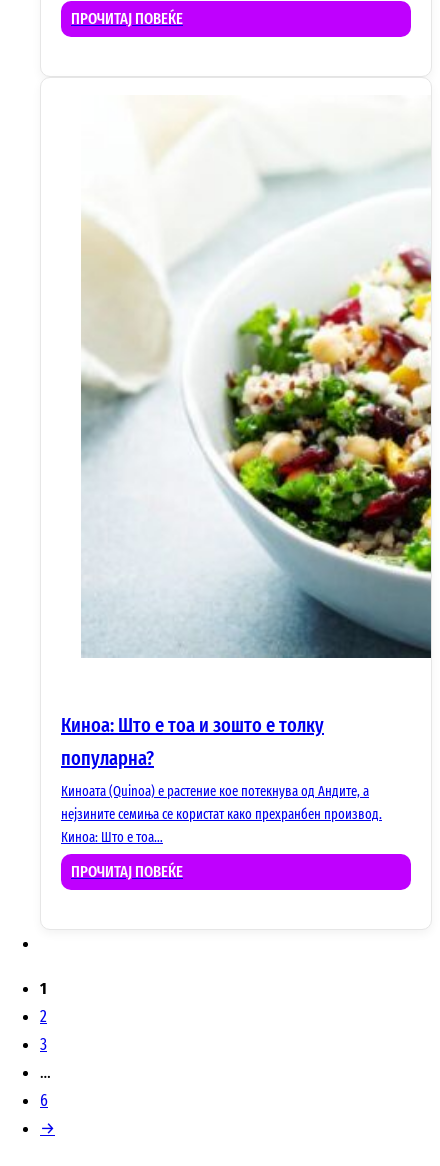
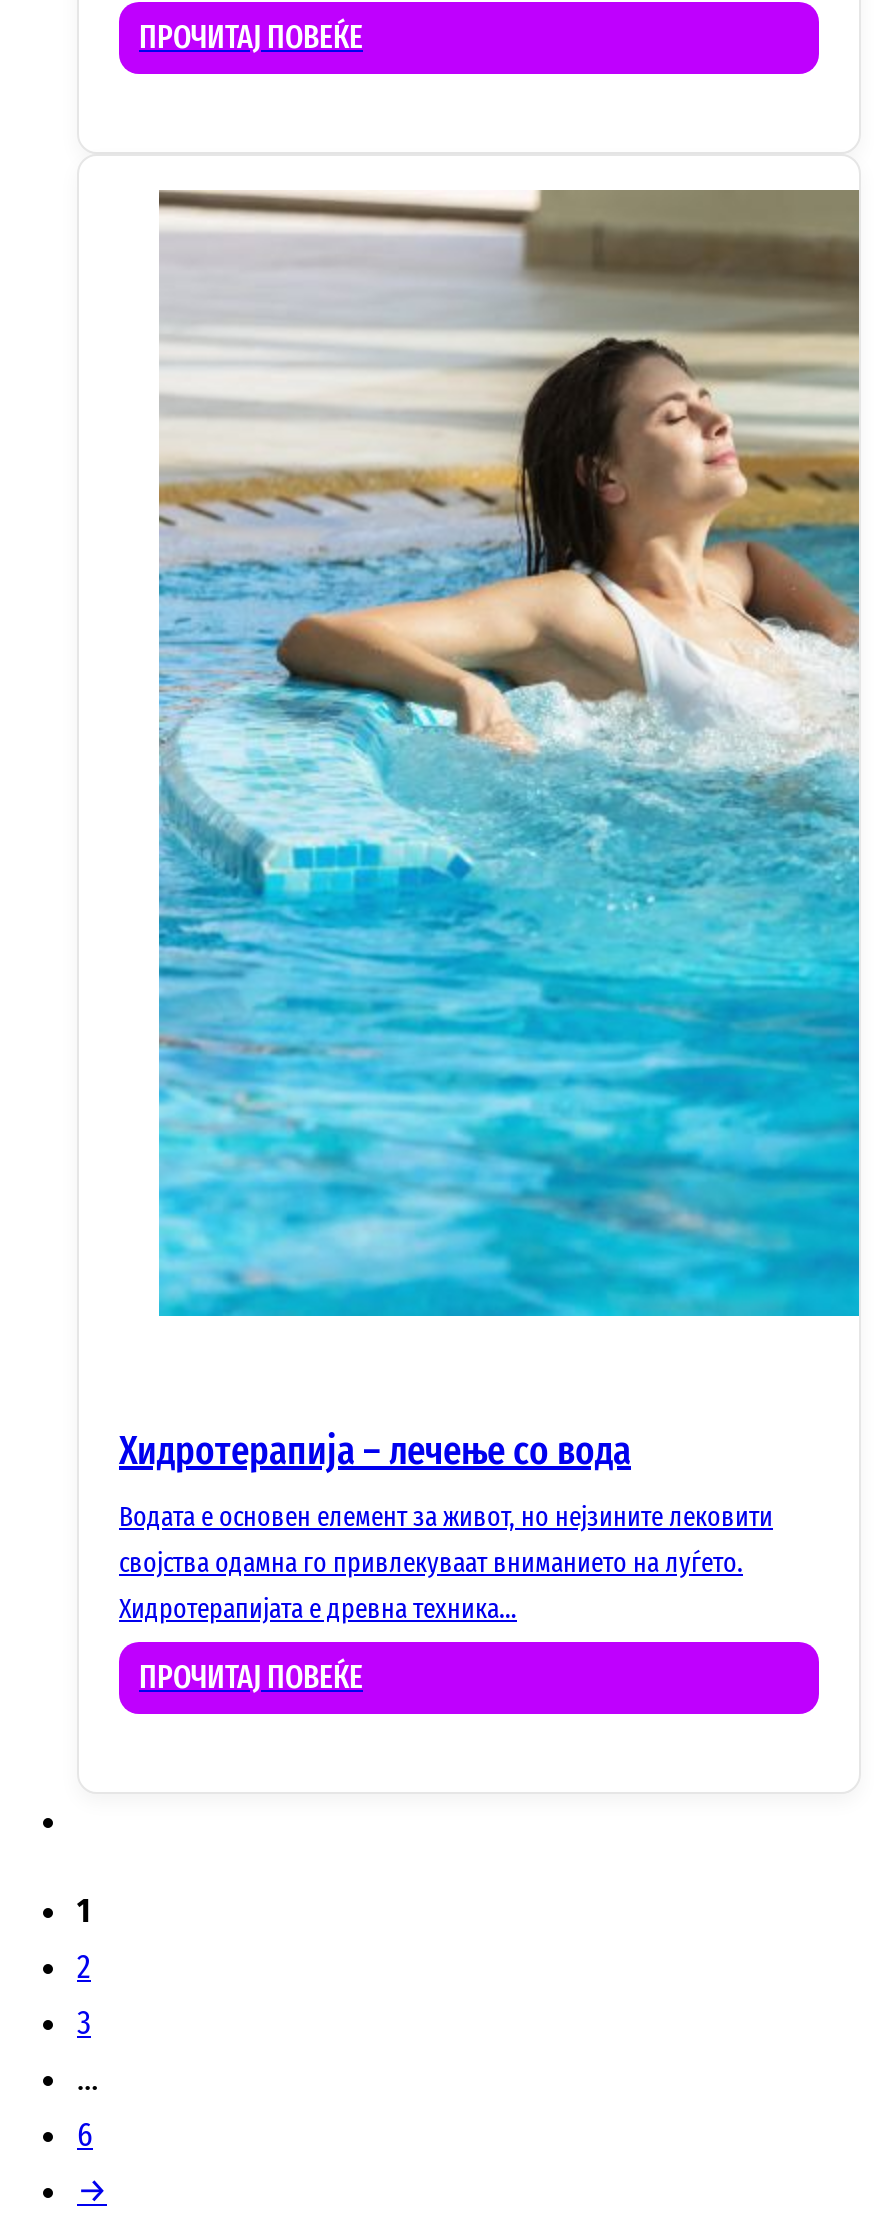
- [image]
+ [image]

- Киноа: Што е тоа и зошто е толку
- популарна?
+ Хидротерапија – лечење со вода

- Киноата (Quinoa) е растение кое потекнува од Андите, а
- нејзините семиња се користат како прехранбен производ.
- Киноа: Што е тоа…
+ Водата е основен елемент за живот, но нејзините лековити
+ својства одамна го привлекуваат вниманието на луѓето.
+ Хидротерапијата е древна техника…
